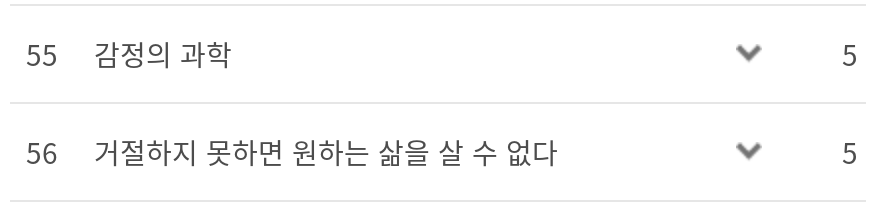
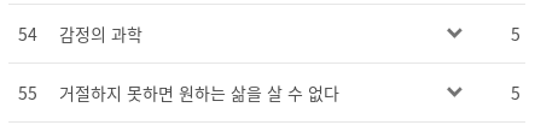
- 55 감정의 과학
+ 54 감정의 과학

- 56 거절하지 못하면 원하는 삶을 살 수 없다
+ 55 거절하지 못하면 원하는 삶을 살 수 없다
